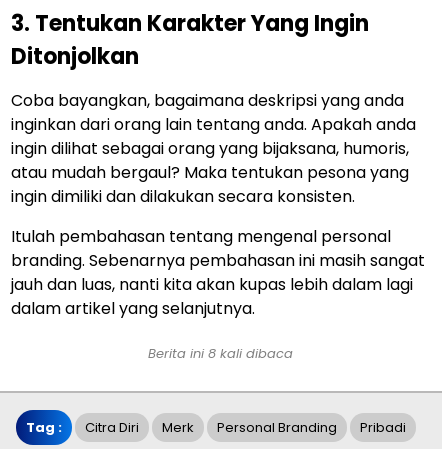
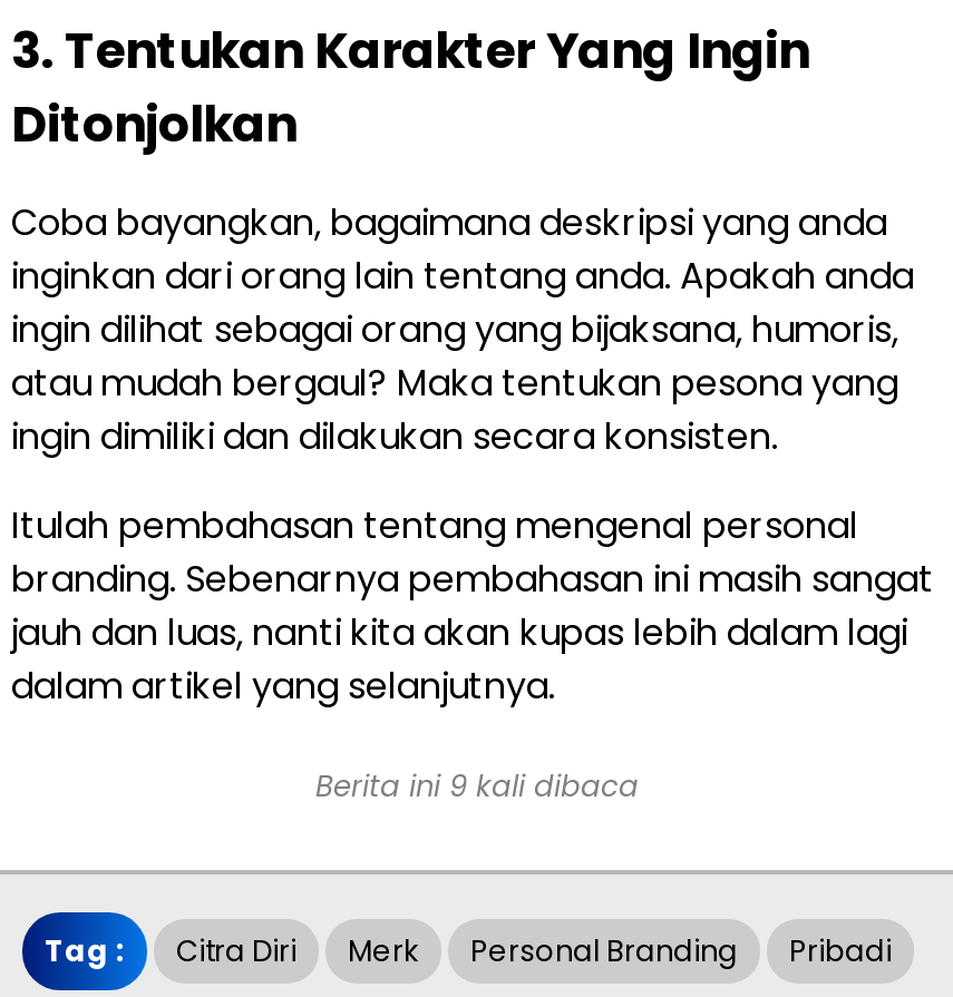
- Berita ini 8 kali dibaca
+ Berita ini 9 kali dibaca
